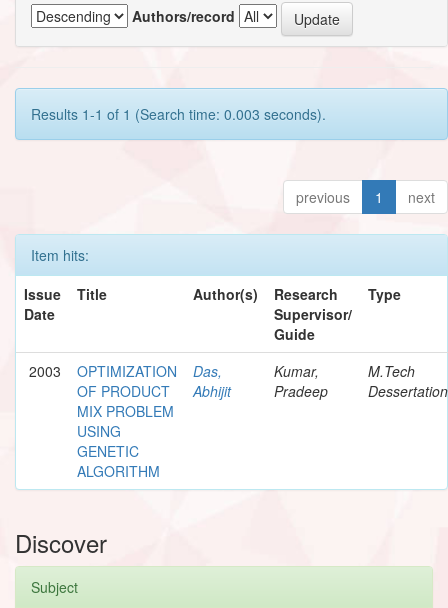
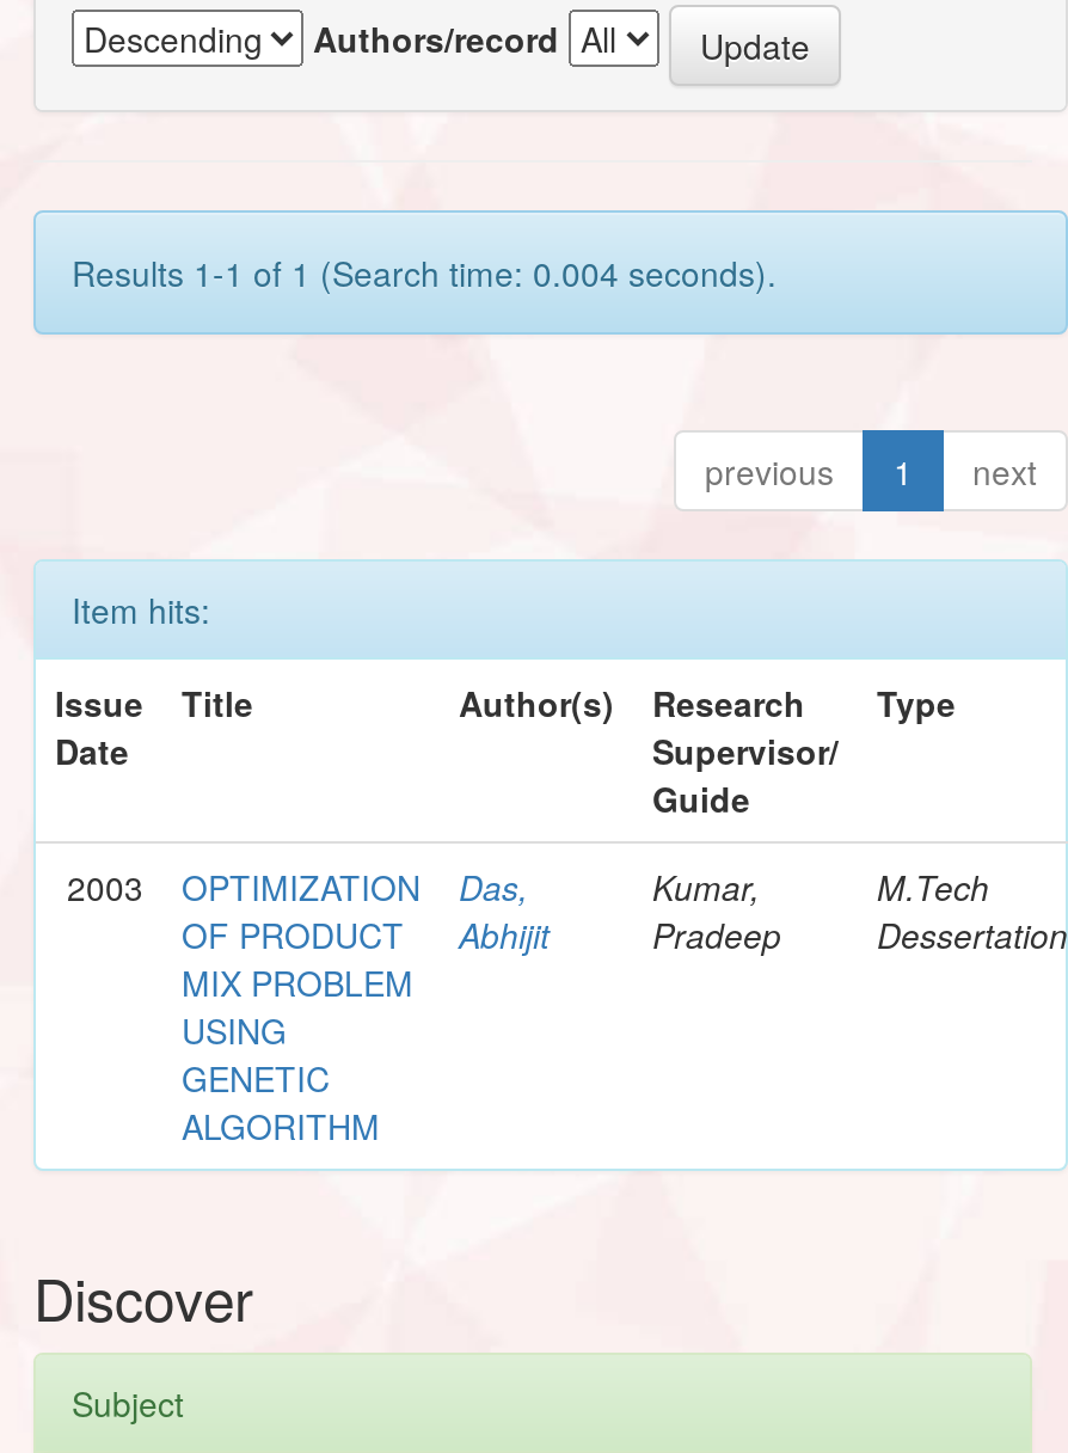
- Results 1-1 of 1 (Search time: 0.003 seconds).
+ Results 1-1 of 1 (Search time: 0.004 seconds).
